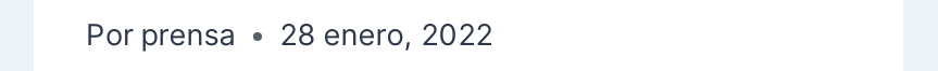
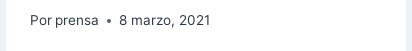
- Por prensa 28 enero, 2022
+ Por prensa 8 marzo, 2021
